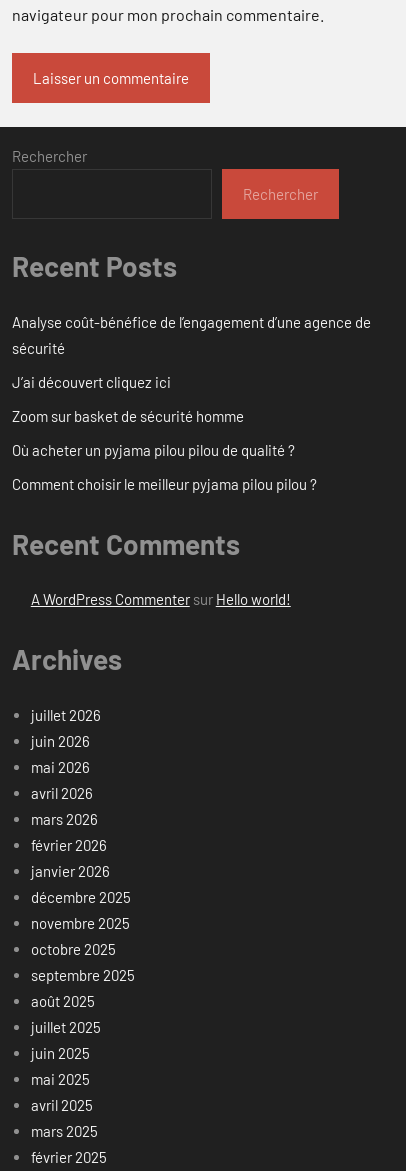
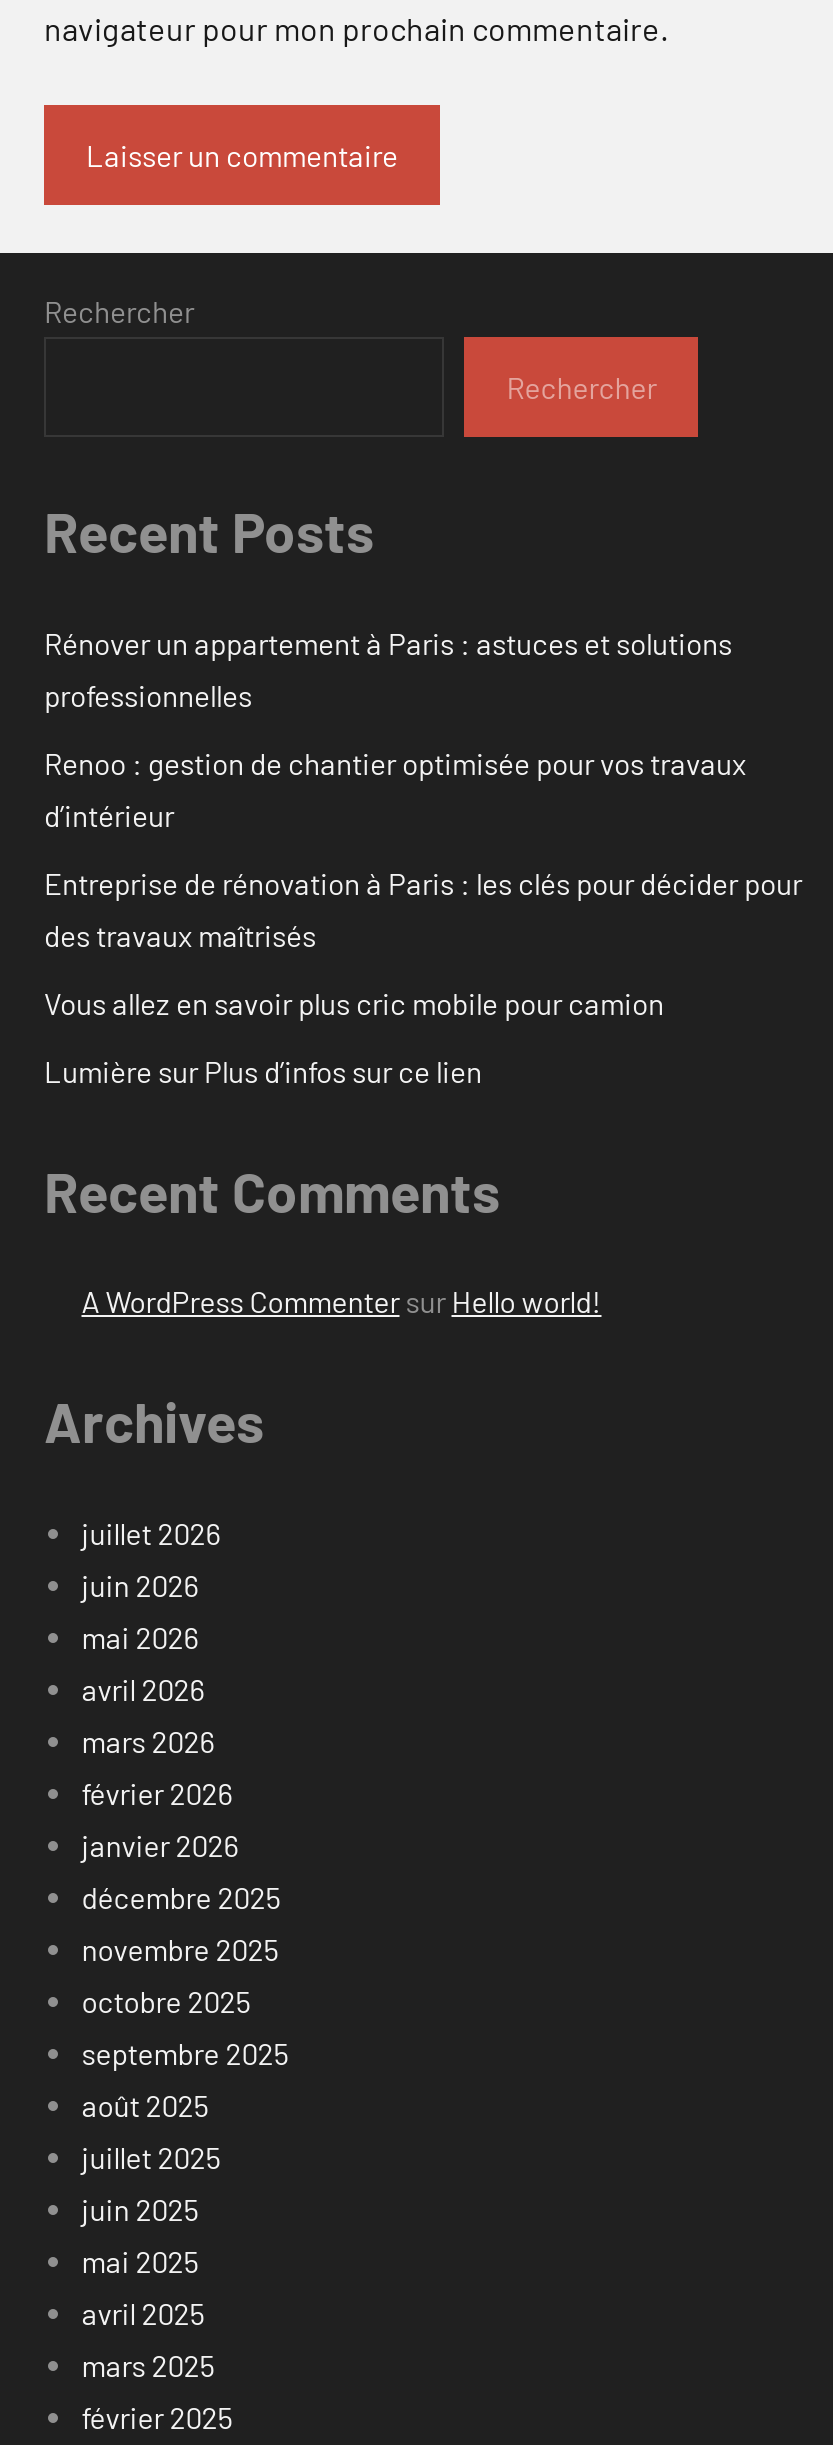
- Analyse coût-bénéfice de l’engagement d’une agence de
- sécurité
+ Rénover un appartement à Paris : astuces et solutions
+ professionnelles

- J’ai découvert cliquez ici
+ Renoo : gestion de chantier optimisée pour vos travaux
+ d’intérieur

- Zoom sur basket de sécurité homme
+ Entreprise de rénovation à Paris : les clés pour décider pour
+ des travaux maîtrisés

- Où acheter un pyjama pilou pilou de qualité ?
+ Vous allez en savoir plus cric mobile pour camion

- Comment choisir le meilleur pyjama pilou pilou ?
+ Lumière sur Plus d’infos sur ce lien
